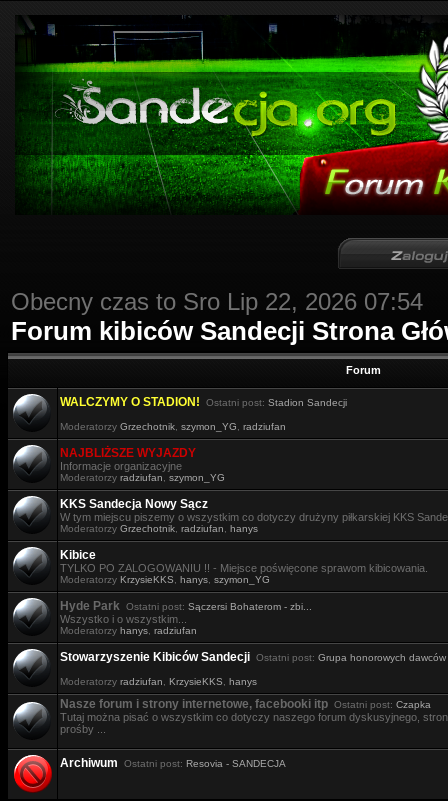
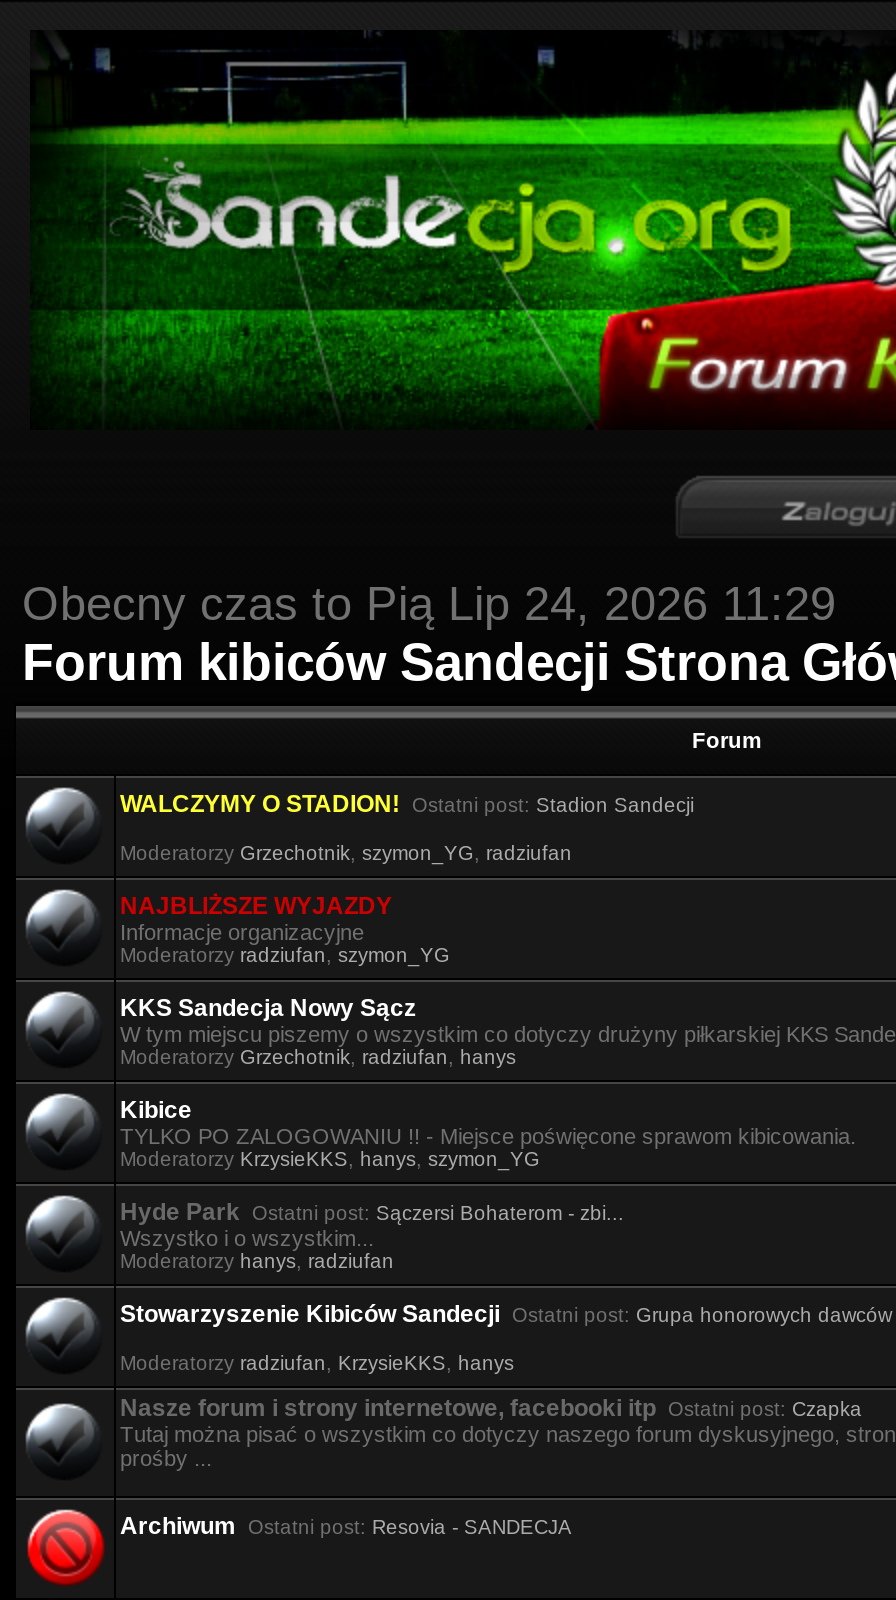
- Obecny czas to Sro Lip 22, 2026 07:54
+ Obecny czas to Pią Lip 24, 2026 11:29
